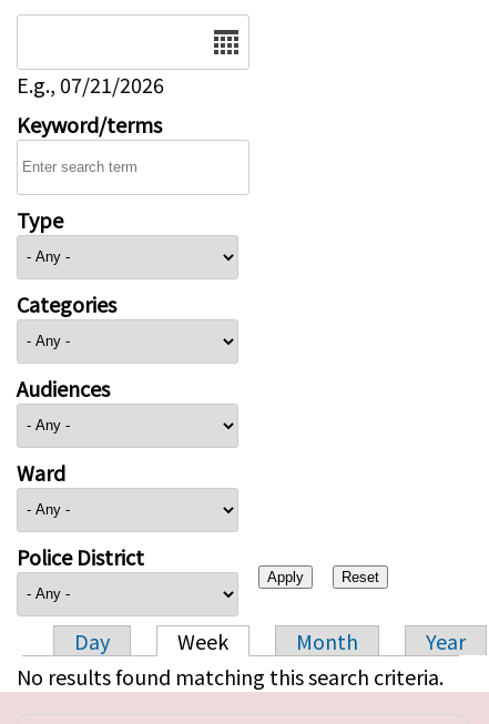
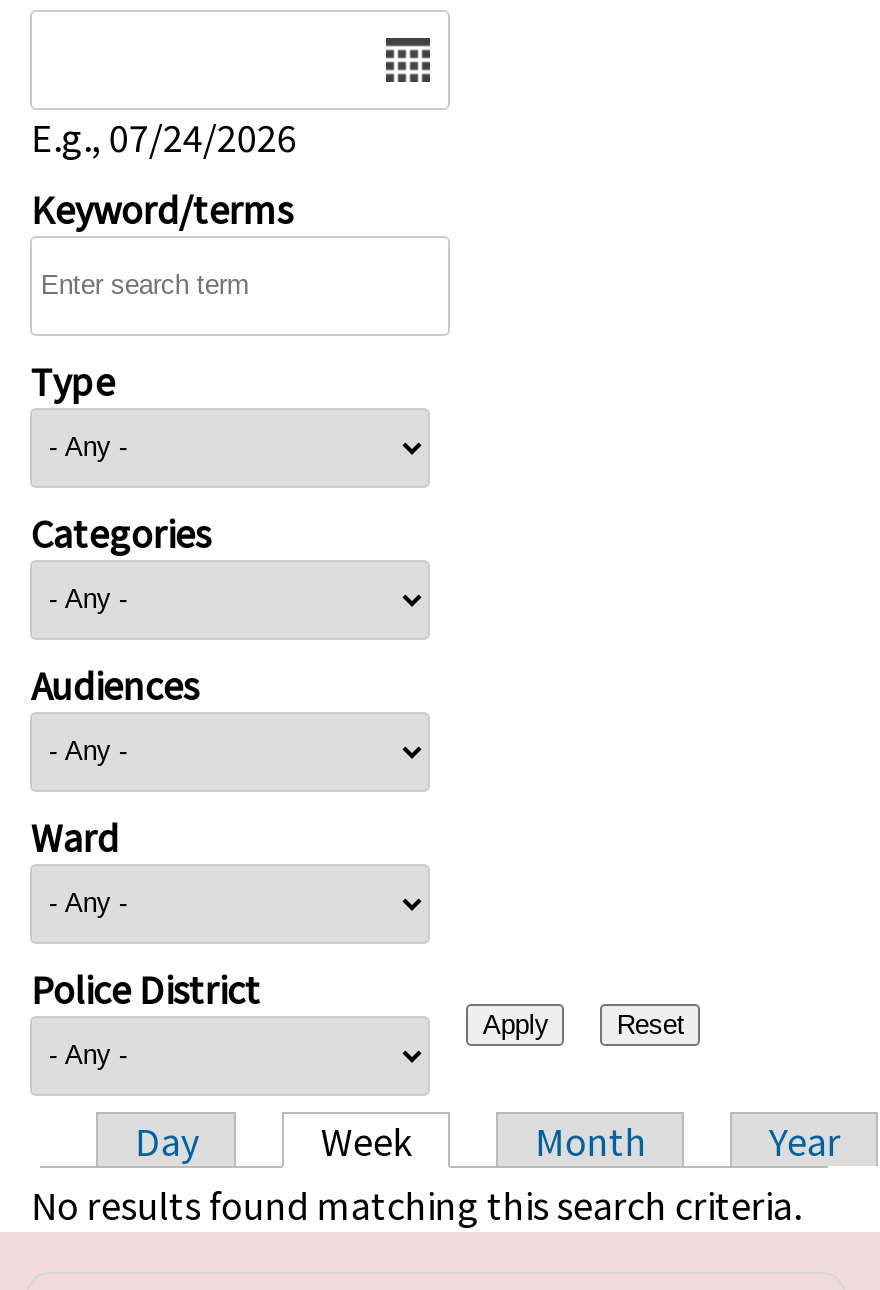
- E.g., 07/21/2026
+ E.g., 07/24/2026
